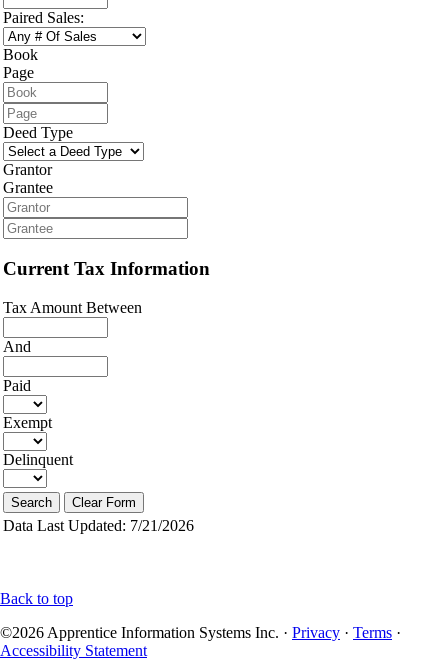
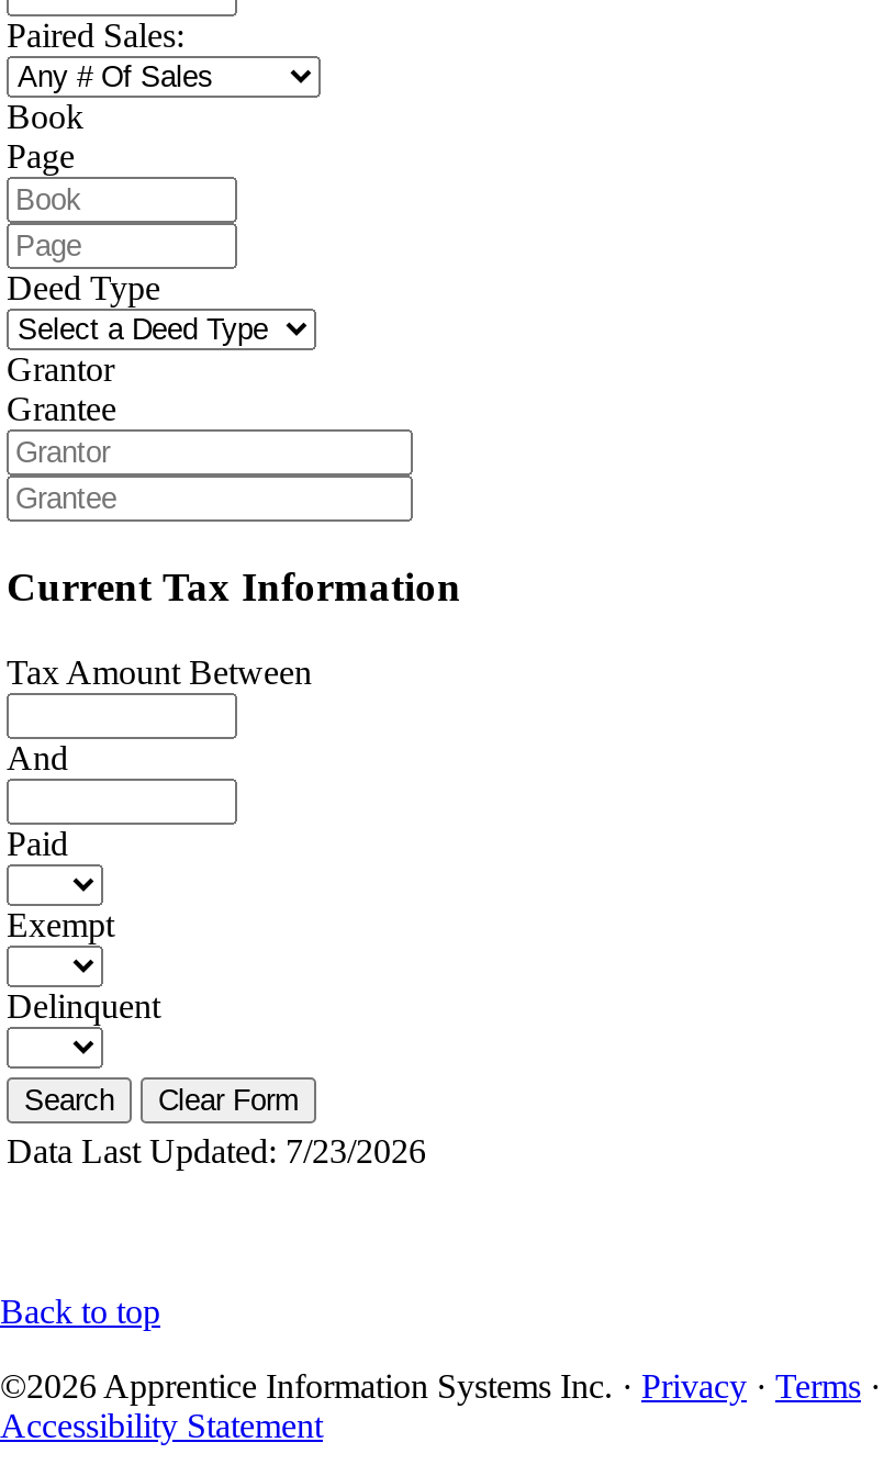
- Data Last Updated: 7/21/2026
+ Data Last Updated: 7/23/2026
